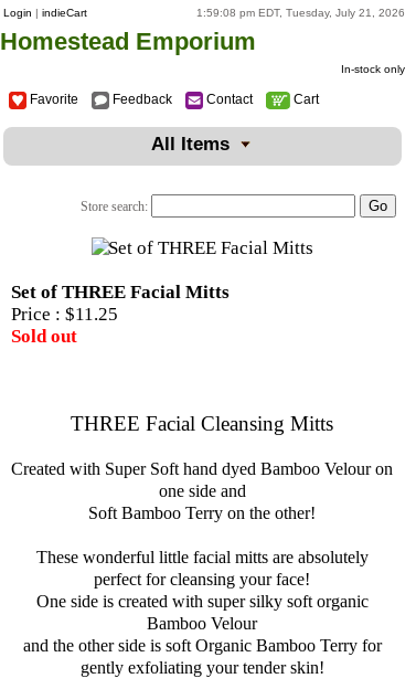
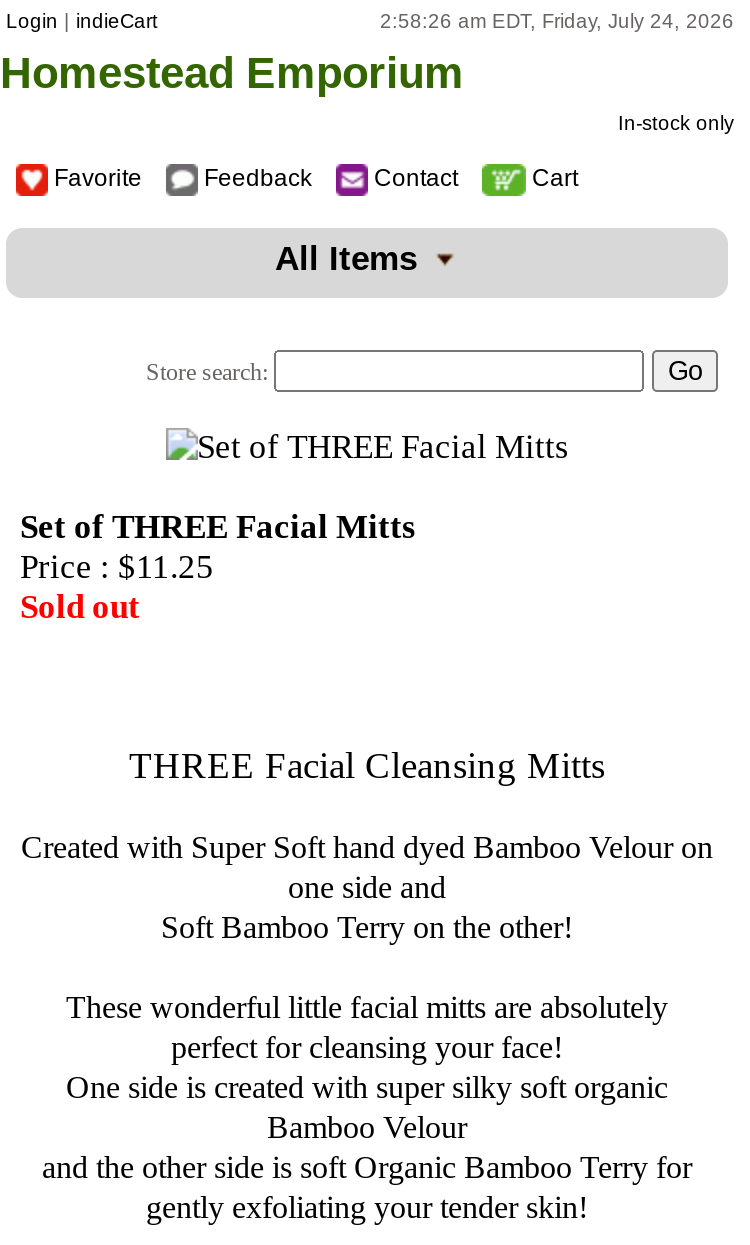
- 1:59:08 pm EDT, Tuesday, July 21, 2026
+ 2:58:26 am EDT, Friday, July 24, 2026
